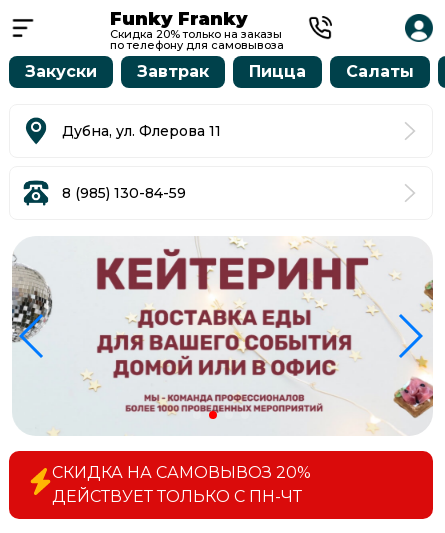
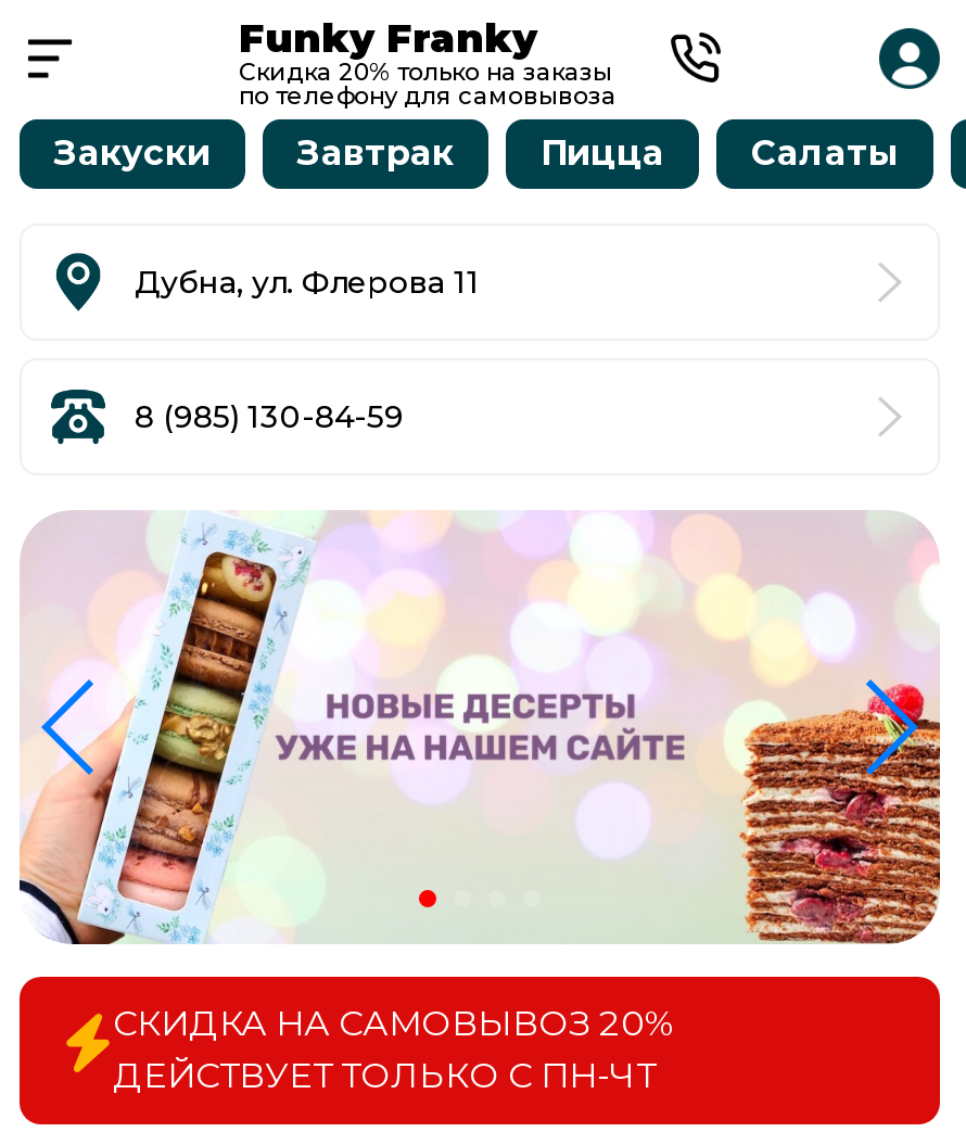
- [image]
+ [image]
